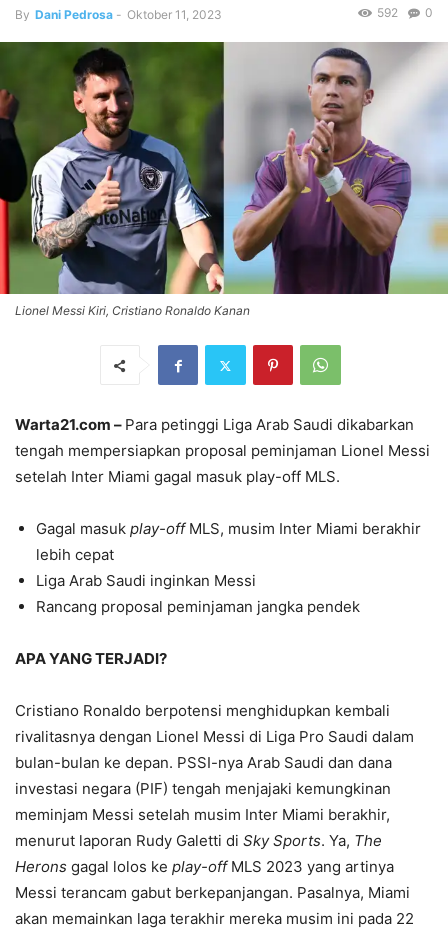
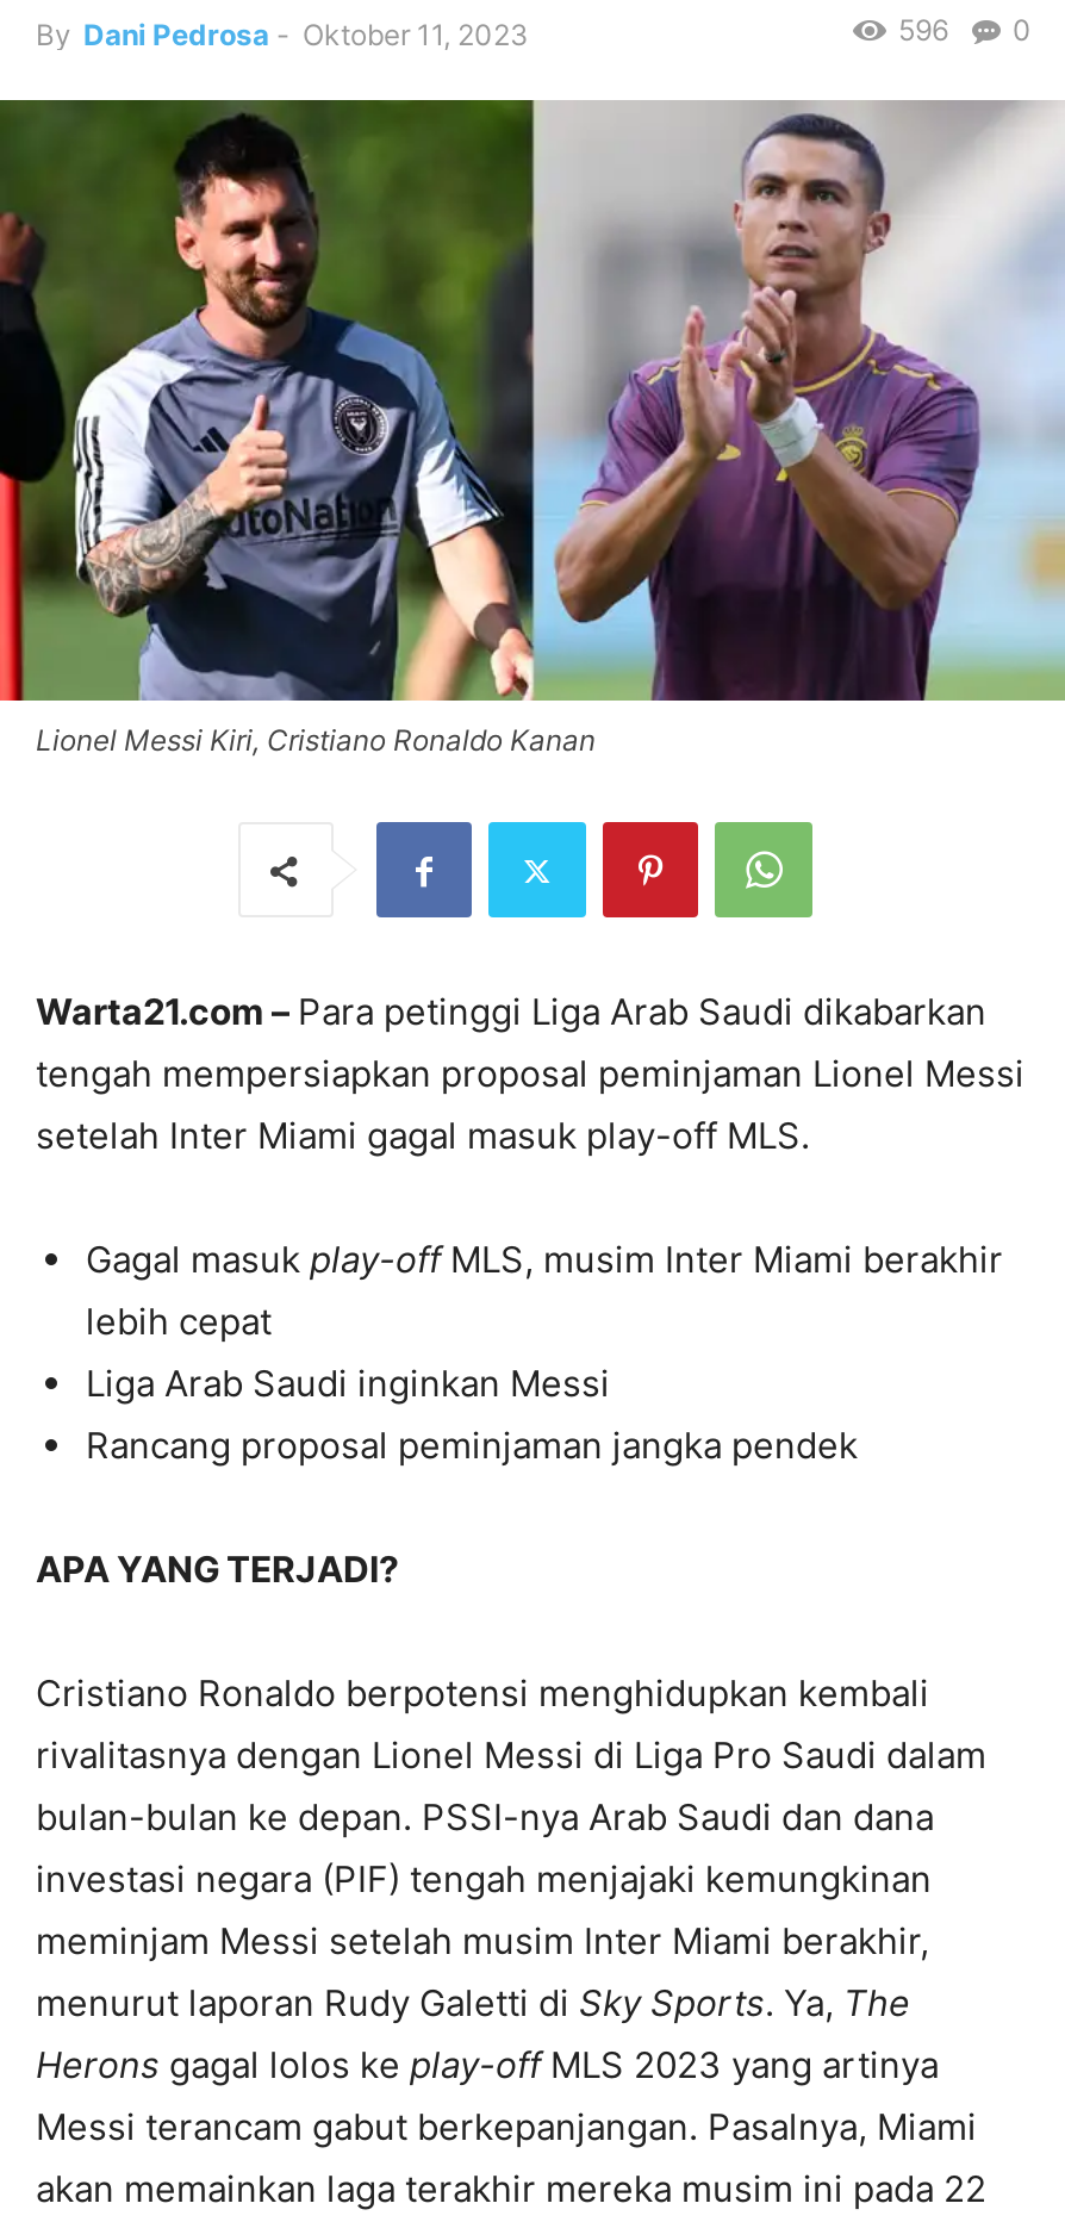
- 592 0
+ 596 0
